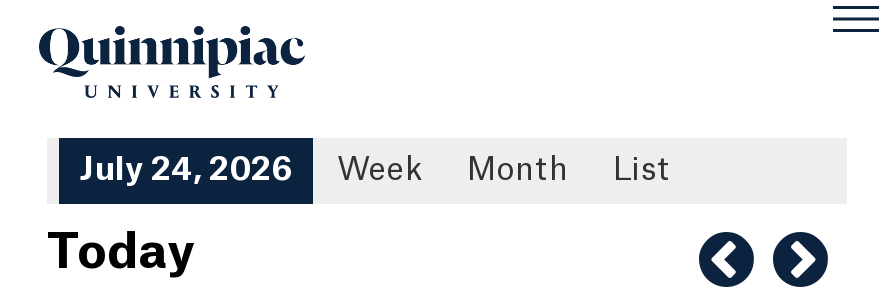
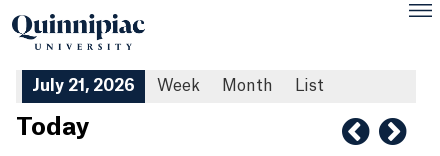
- July 24, 2026 Week Month List
+ July 21, 2026 Week Month List
